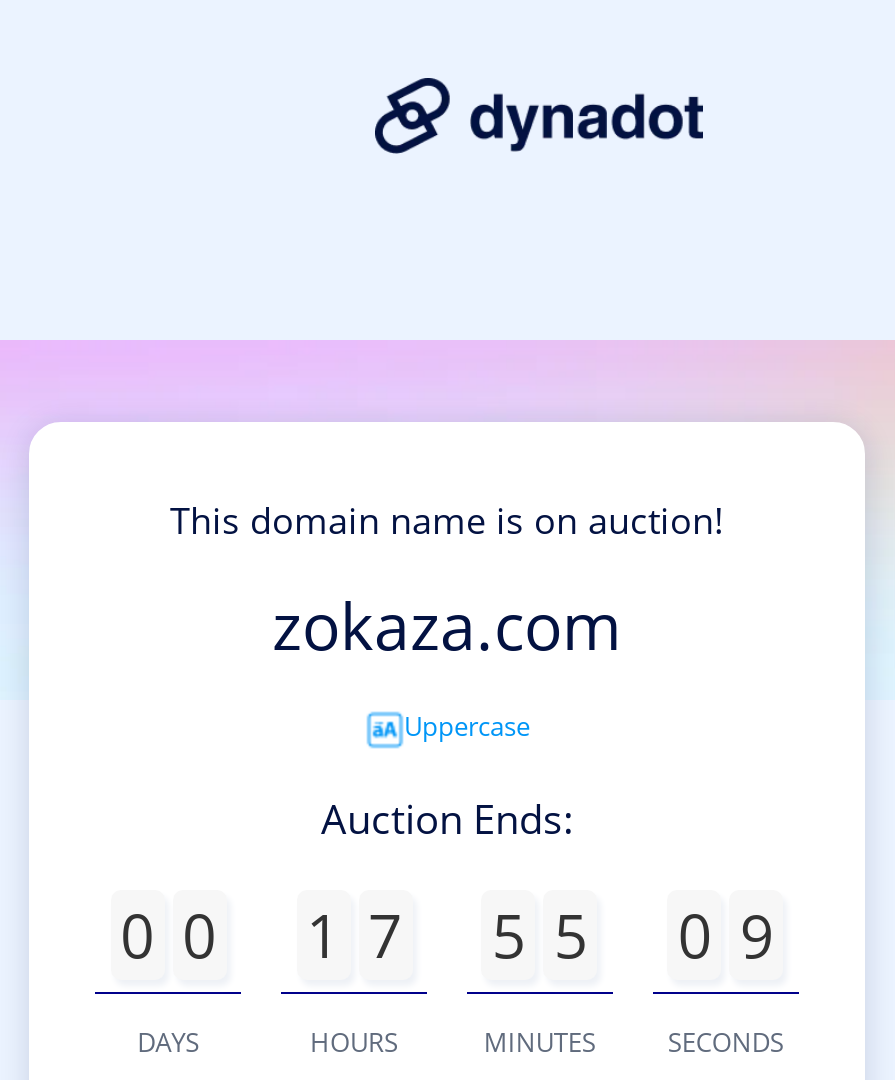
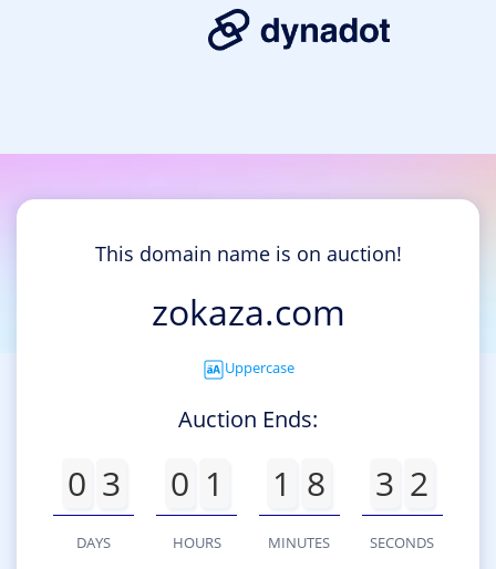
- 0 0
+ 0 3

- 1 7
+ 0 1

- 5 5
+ 1 8

- 0 9
+ 3 2
